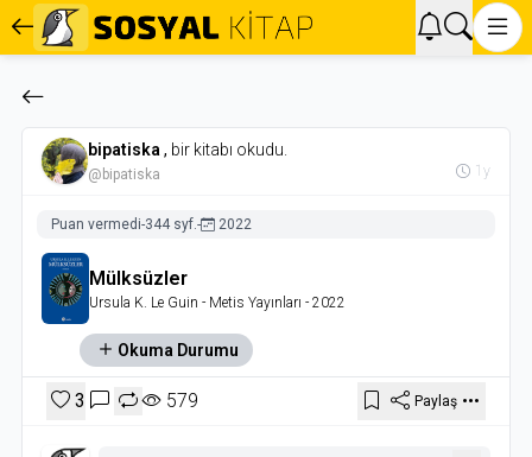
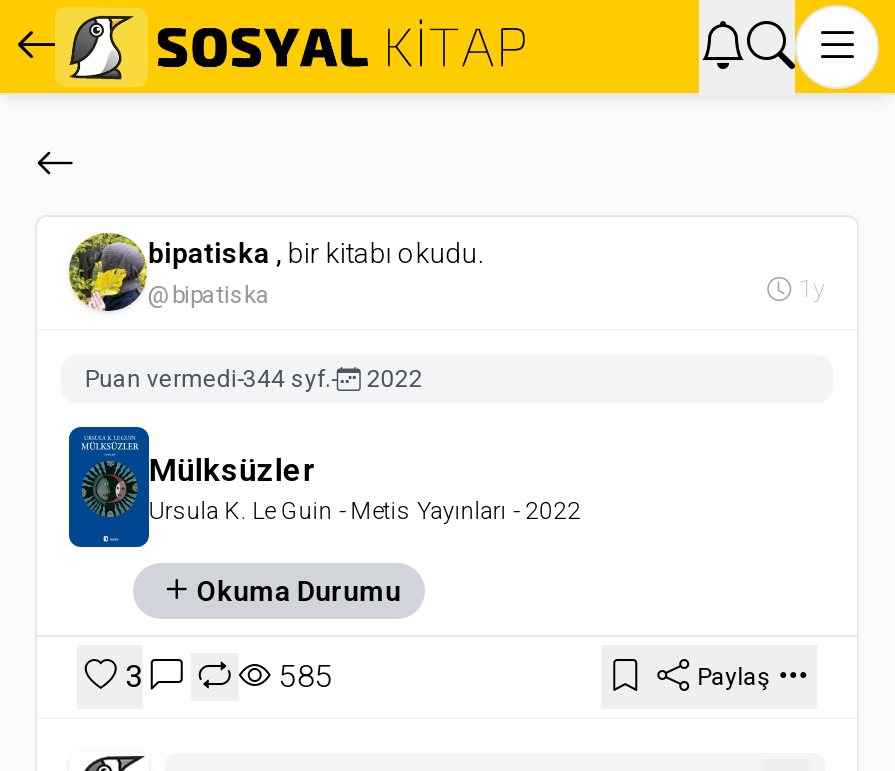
- 579
+ 585
